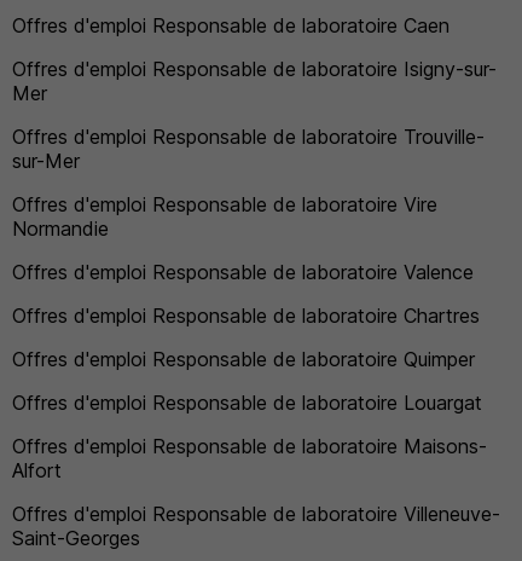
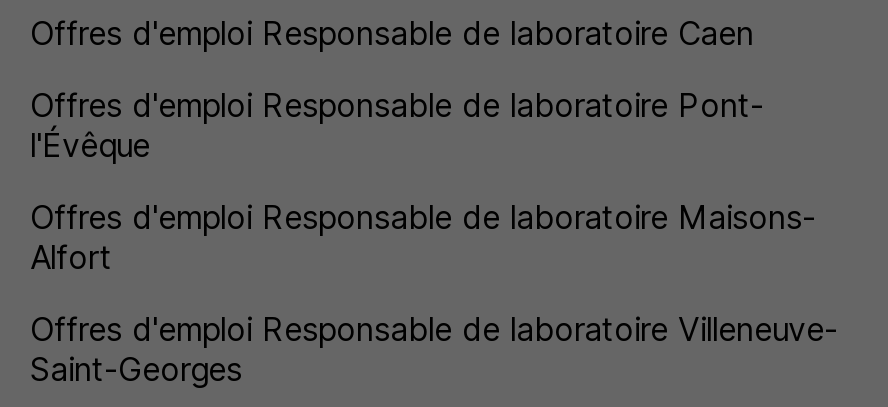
- Offres d'emploi Responsable de laboratoire Isigny-sur-
- Mer
- Offres d'emploi Responsable de laboratoire Trouville-
- sur-Mer
- Offres d'emploi Responsable de laboratoire Vire
- Normandie
- Offres d'emploi Responsable de laboratoire Valence
- Offres d'emploi Responsable de laboratoire Chartres
- Offres d'emploi Responsable de laboratoire Quimper
- Offres d'emploi Responsable de laboratoire Louargat
+ Offres d'emploi Responsable de laboratoire Pont-
+ l'Évêque
